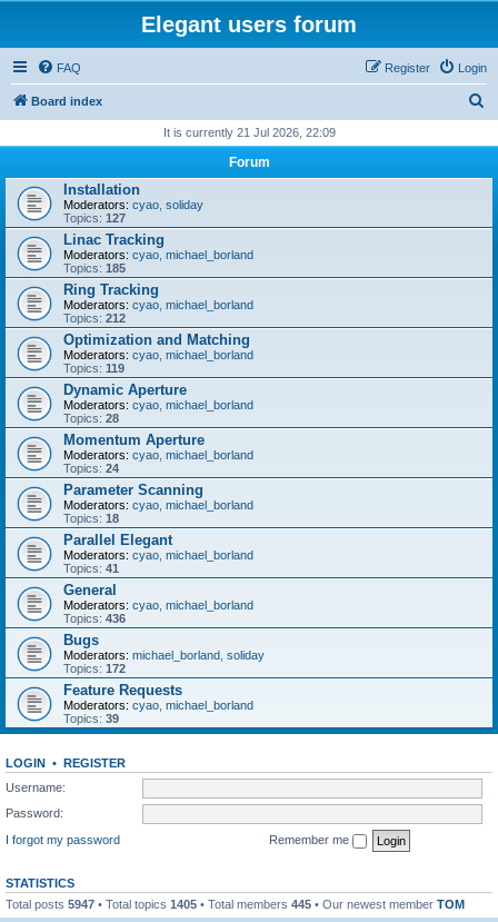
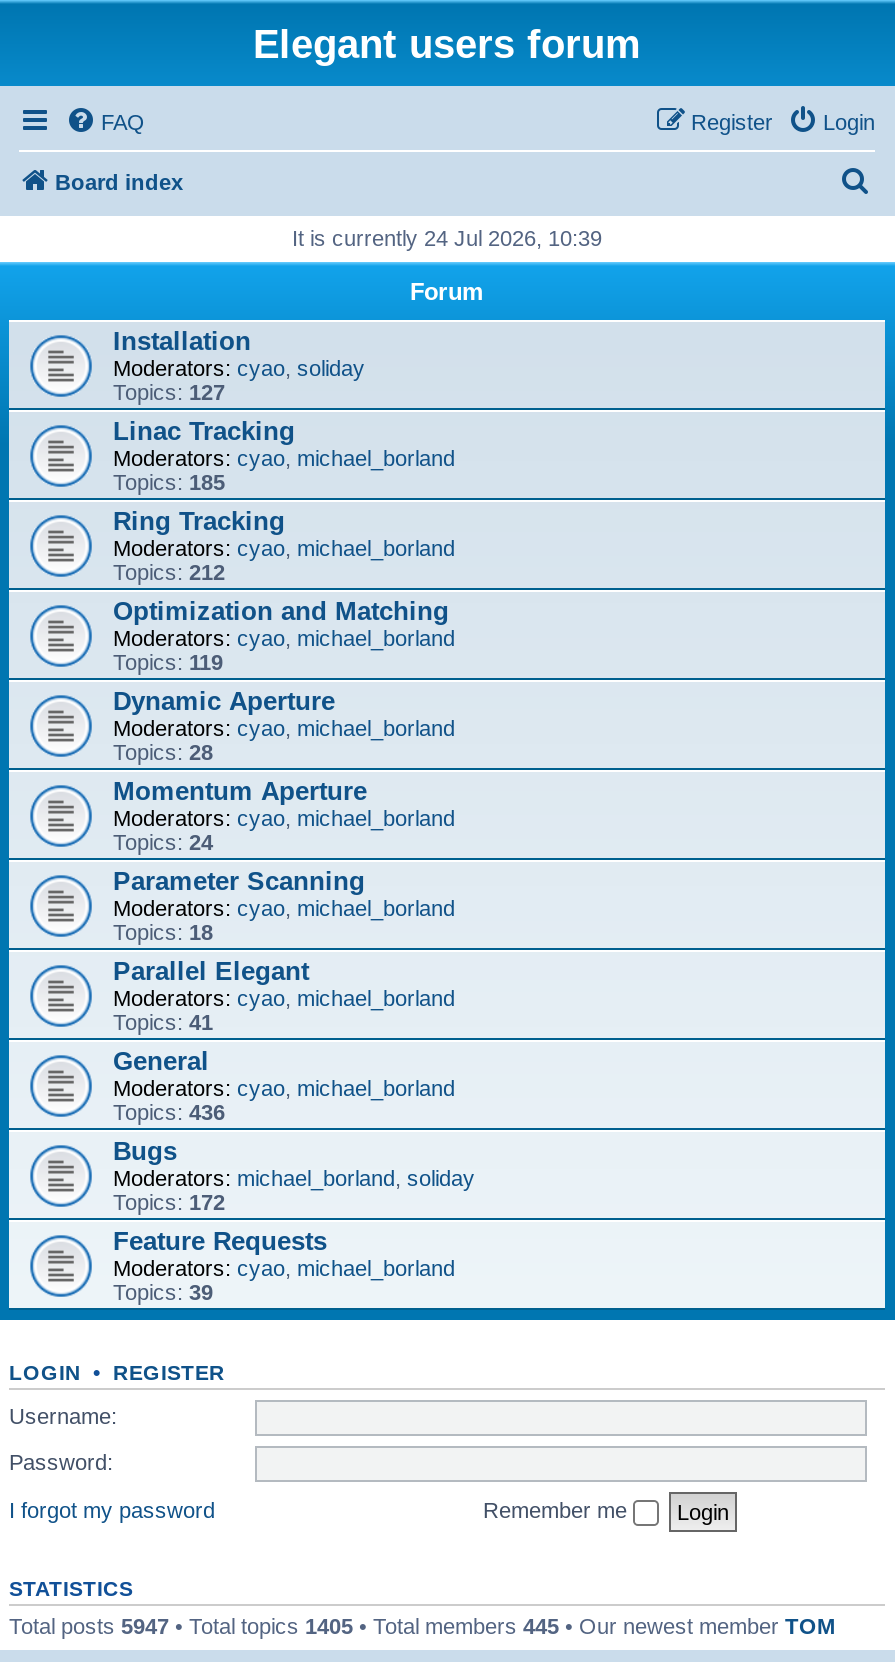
- It is currently 21 Jul 2026, 22:09
+ It is currently 24 Jul 2026, 10:39
